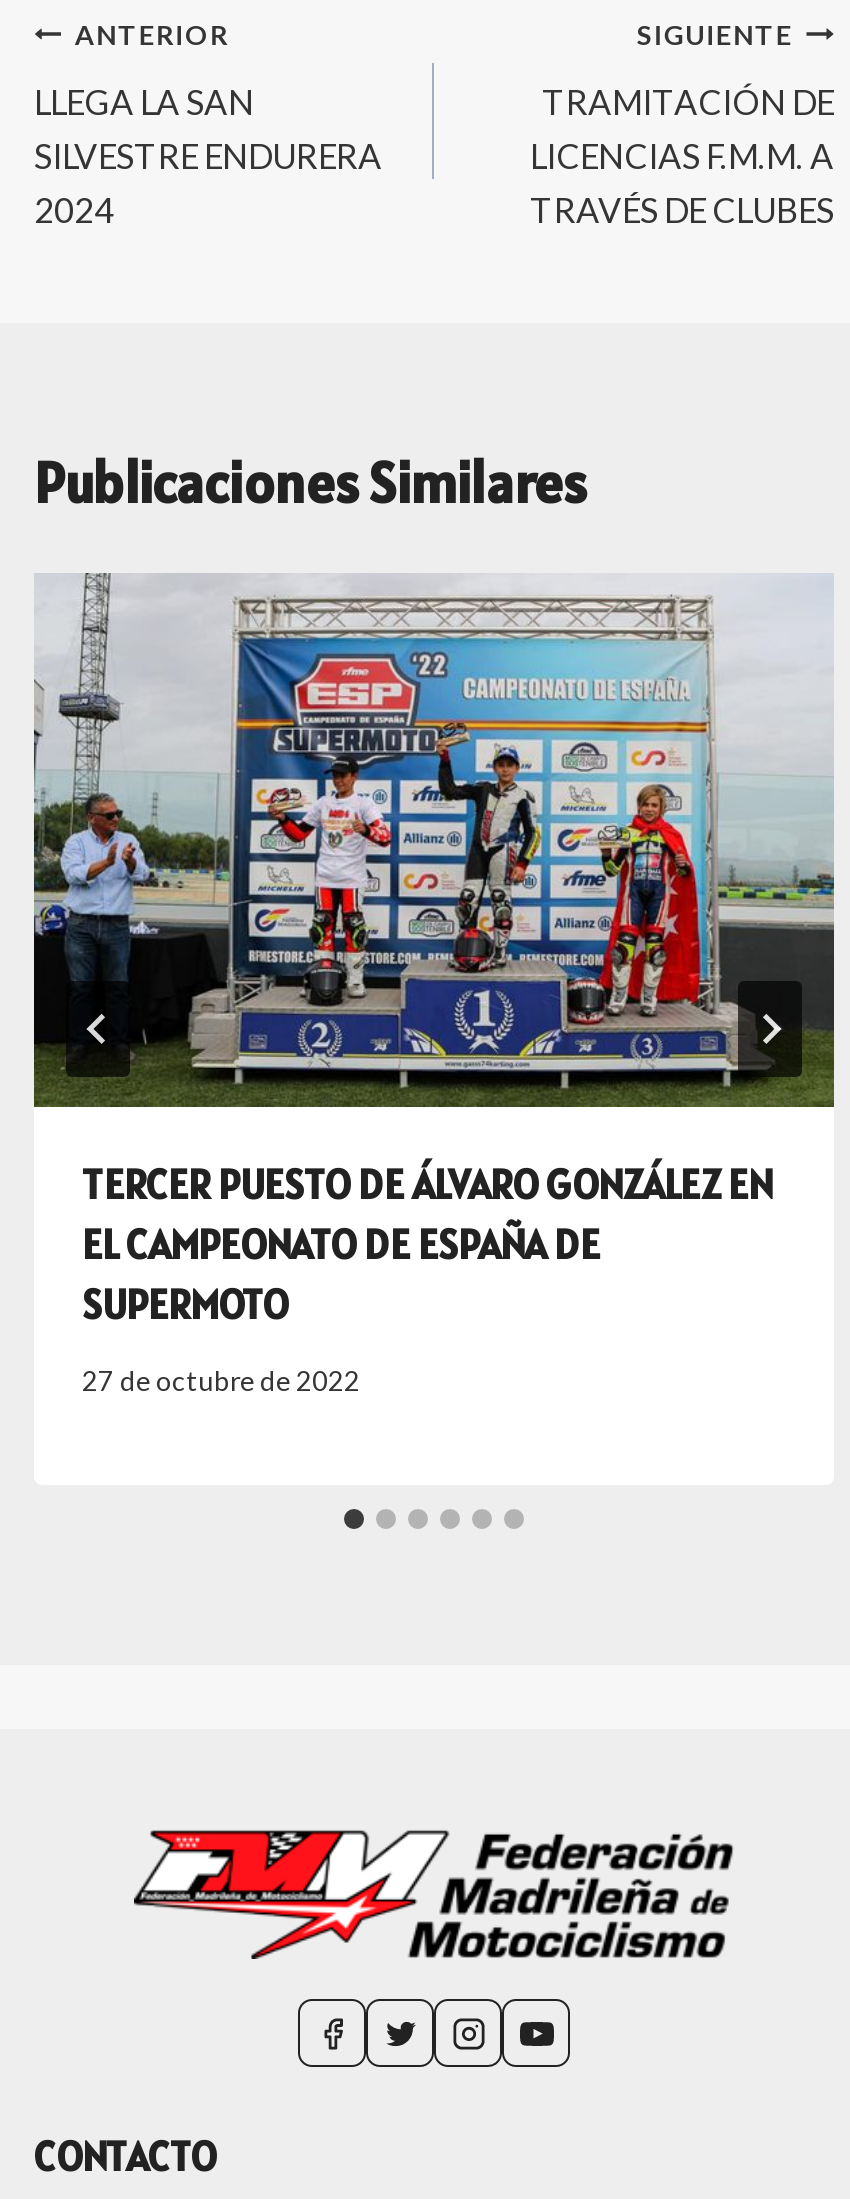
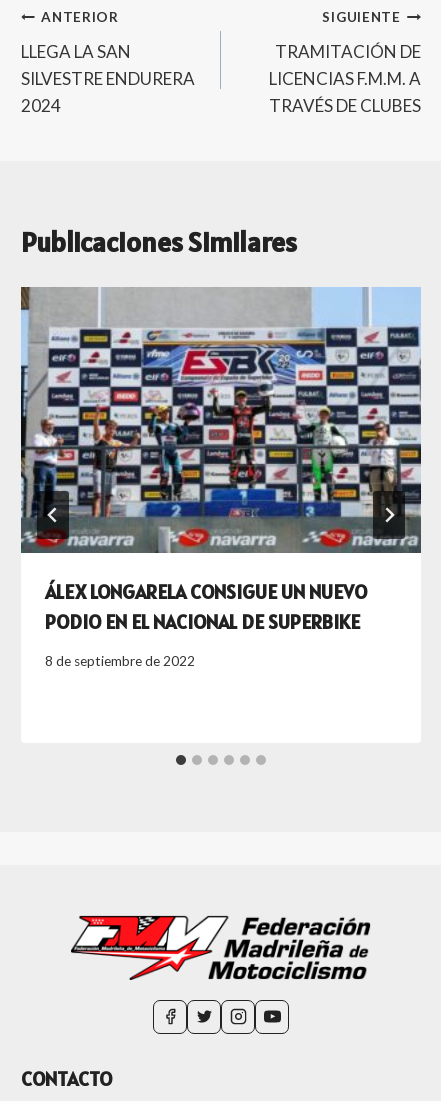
- [image]
- TERCER PUESTO DE ÁLVARO GONZÁLEZ EN
- EL CAMPEONATO DE ESPAÑA DE
- SUPERMOTO
+ [image]
+ ÁLEX LONGARELA CONSIGUE UN NUEVO
+ PODIO EN EL NACIONAL DE SUPERBIKE

- 27 de octubre de 2022
+ 8 de septiembre de 2022
